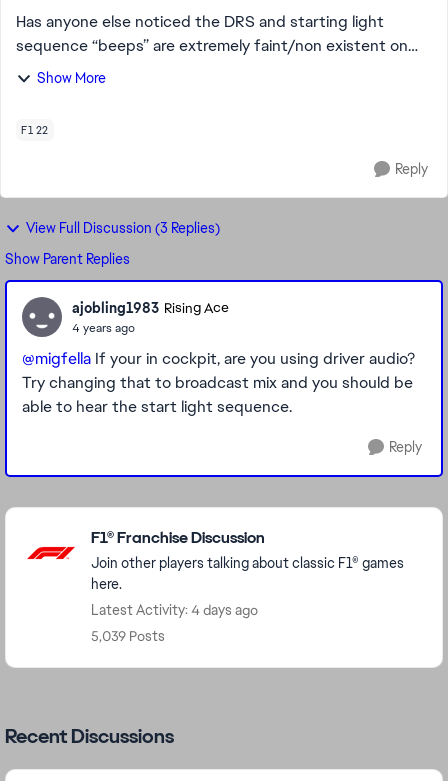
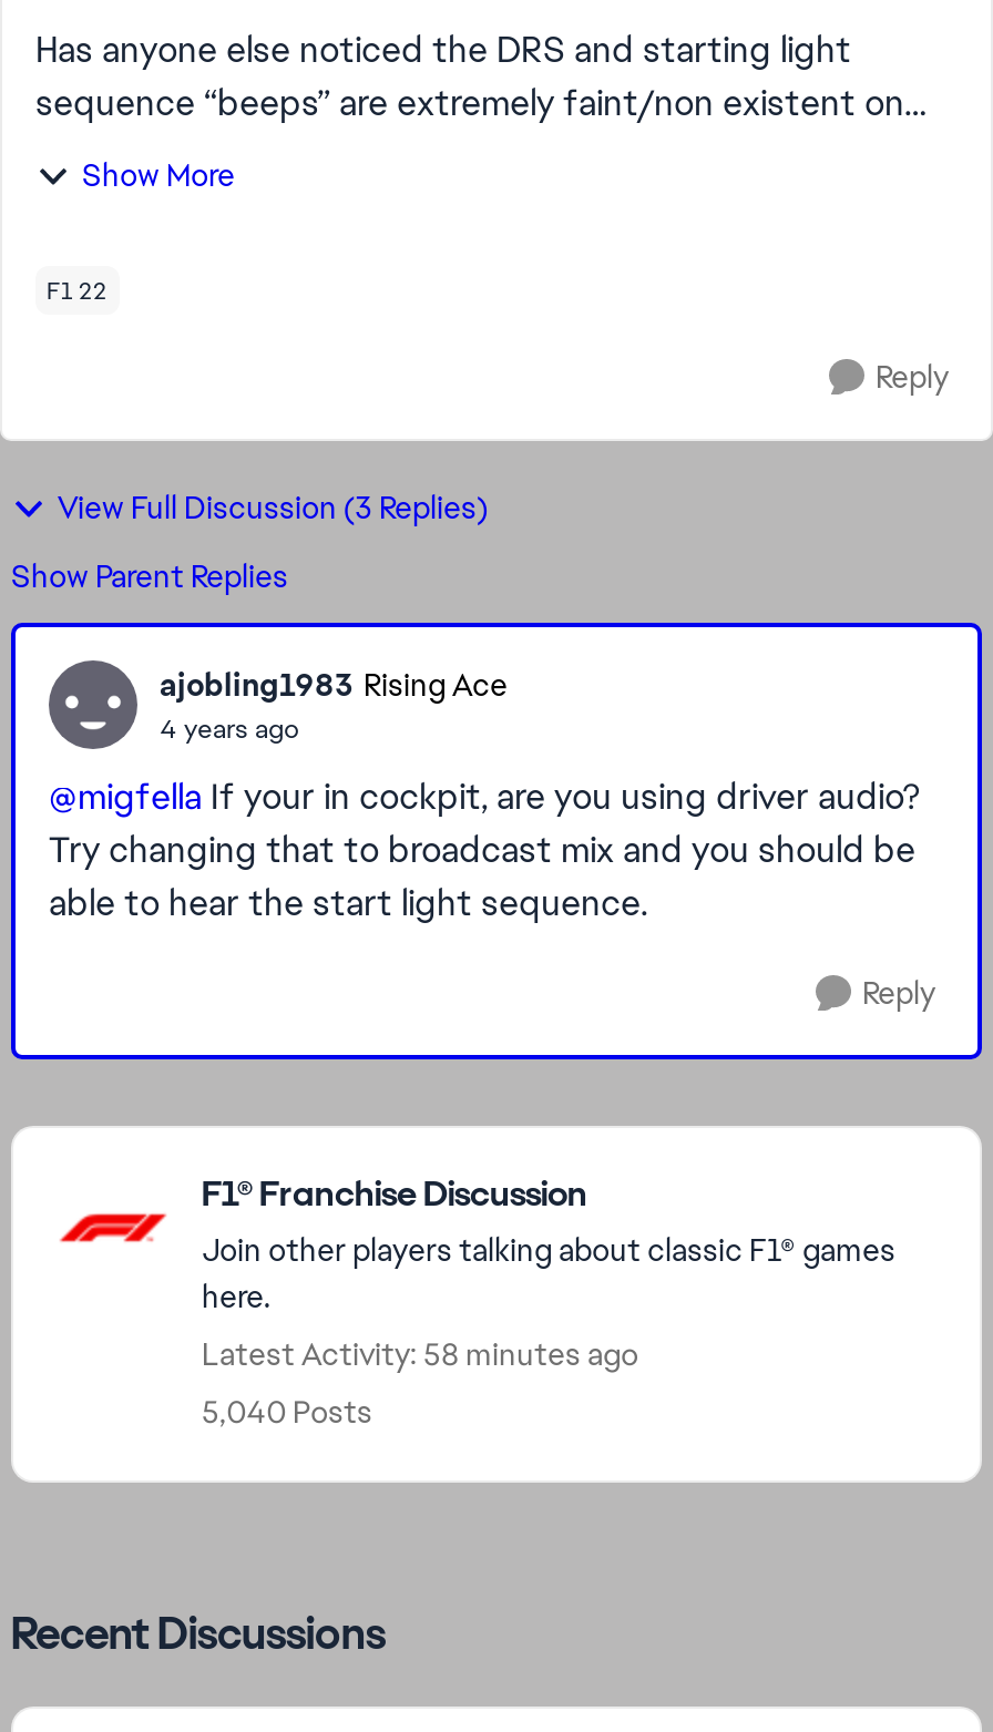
- Latest Activity: 4 days ago
+ Latest Activity: 58 minutes ago

- 5,039 Posts
+ 5,040 Posts
